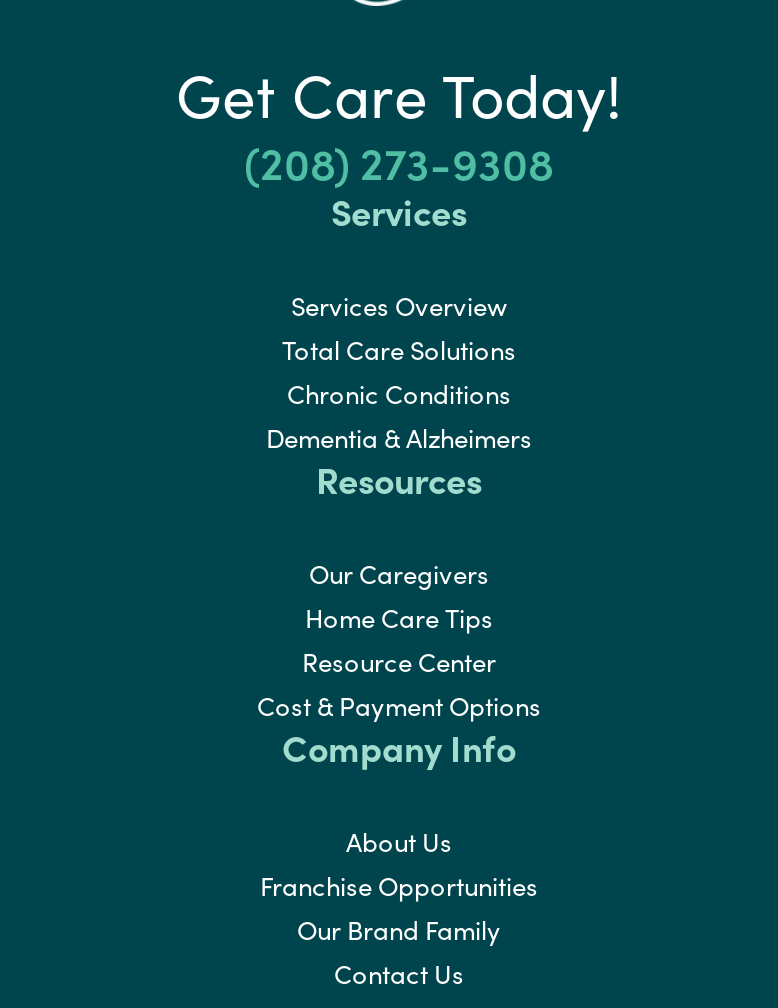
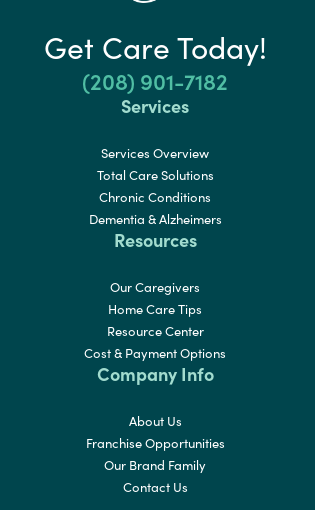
- (208) 273-9308
+ (208) 901-7182
